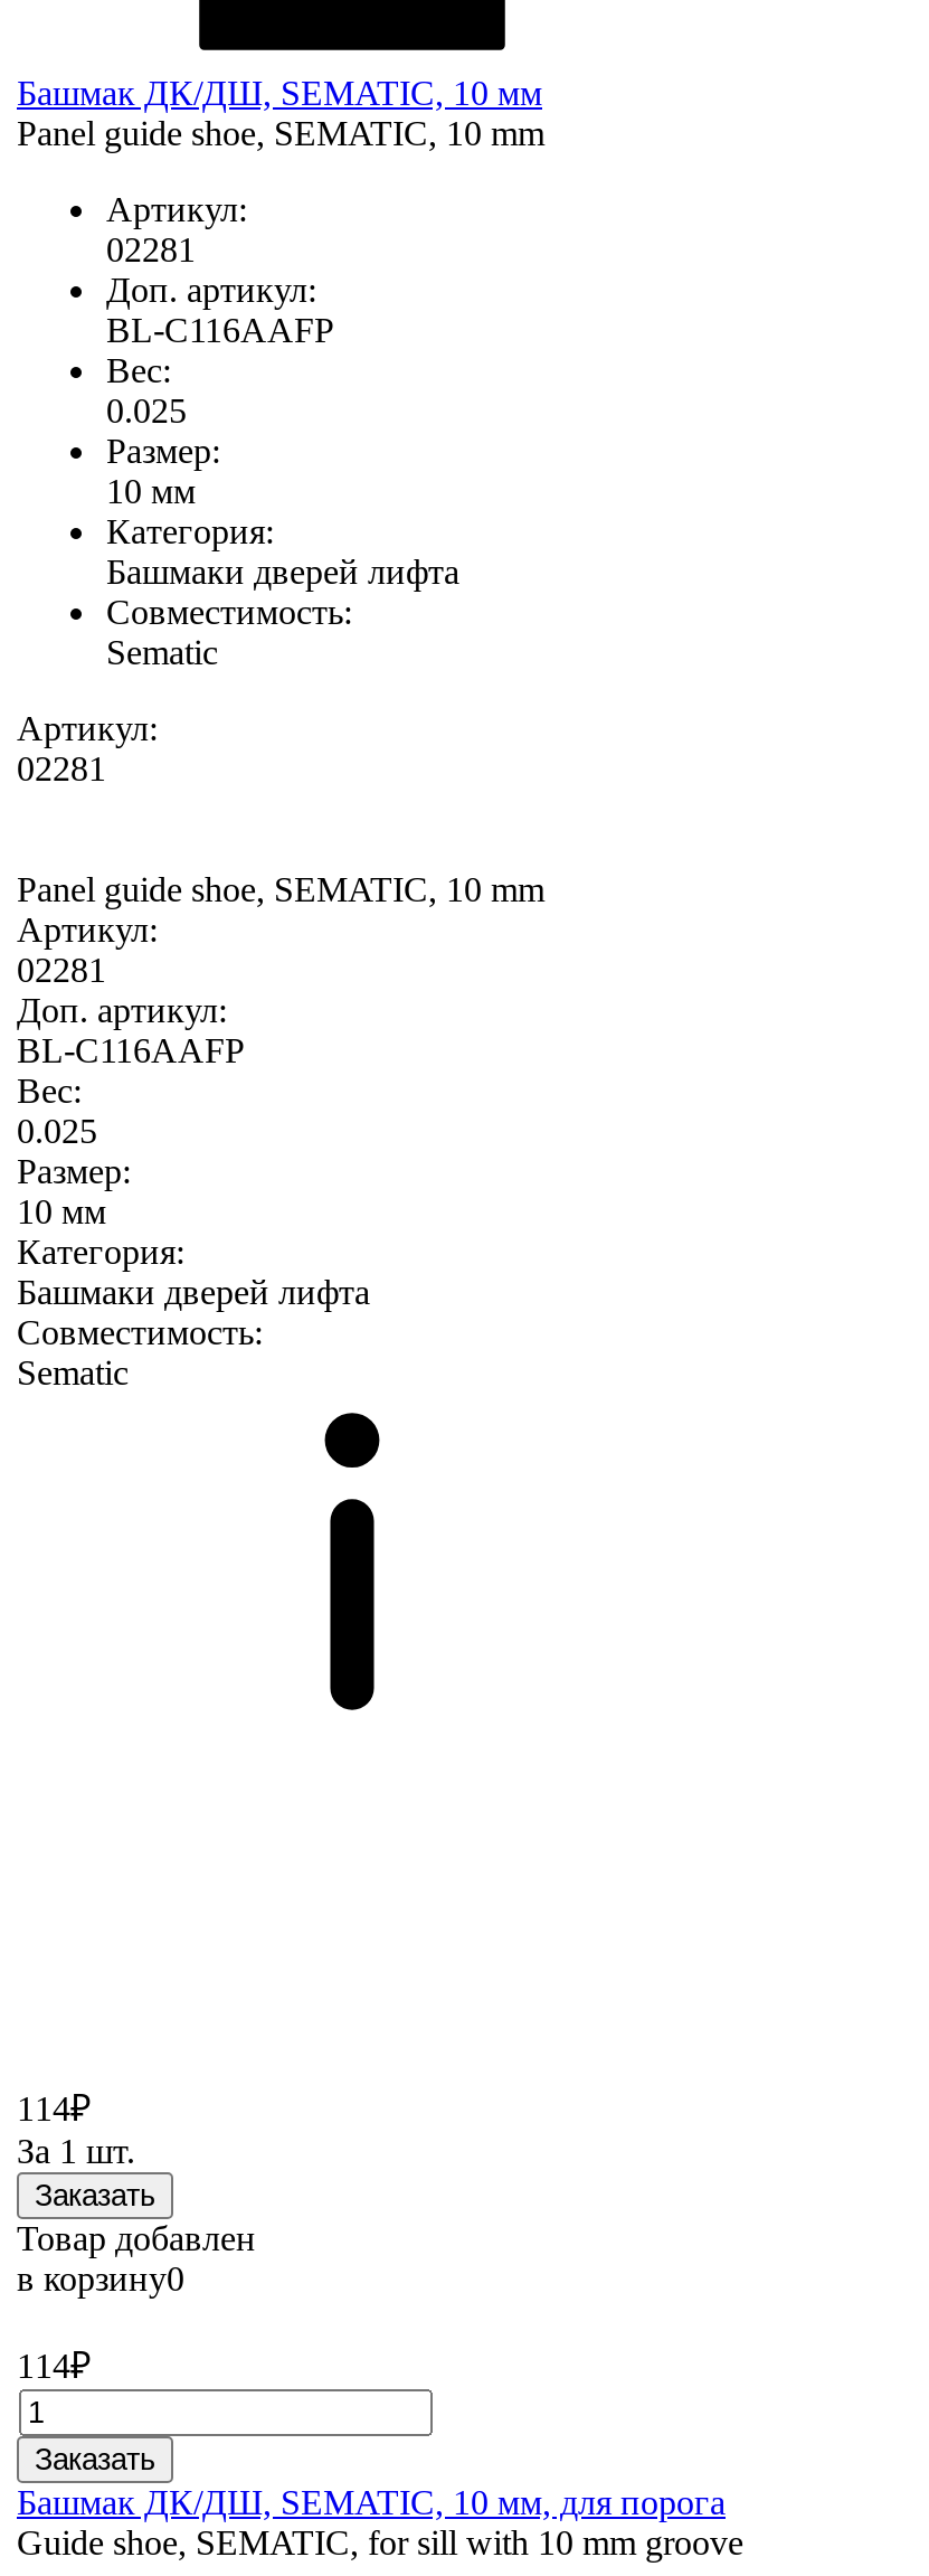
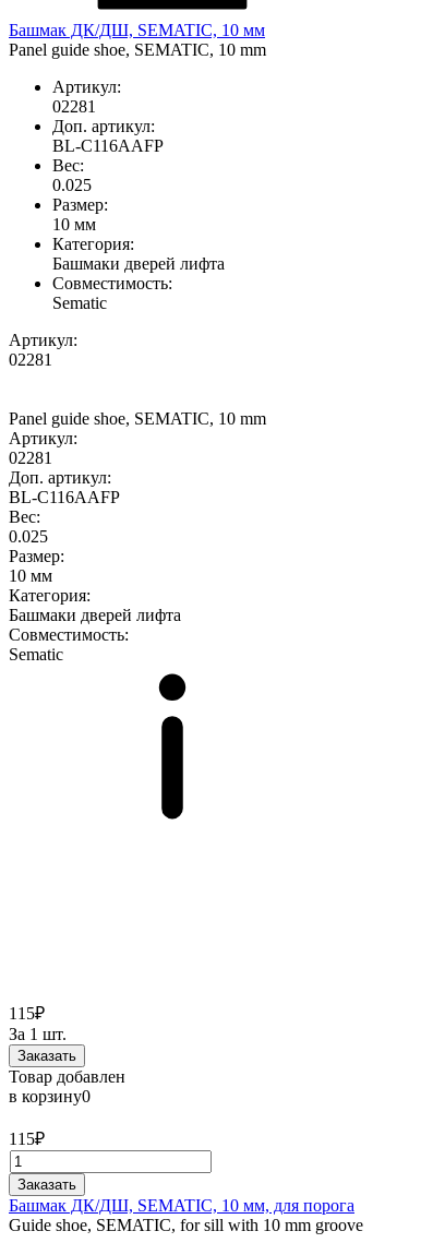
- 114₽
+ 115₽

- 114₽
+ 115₽
